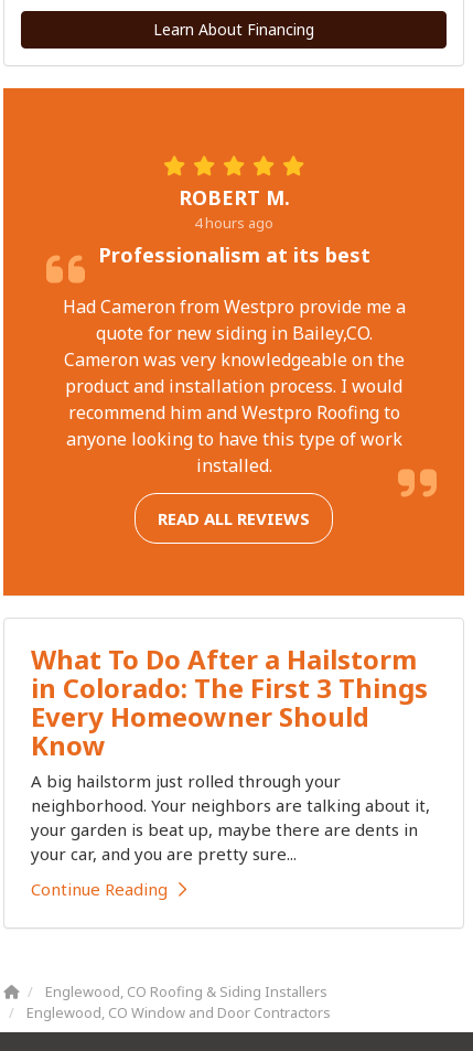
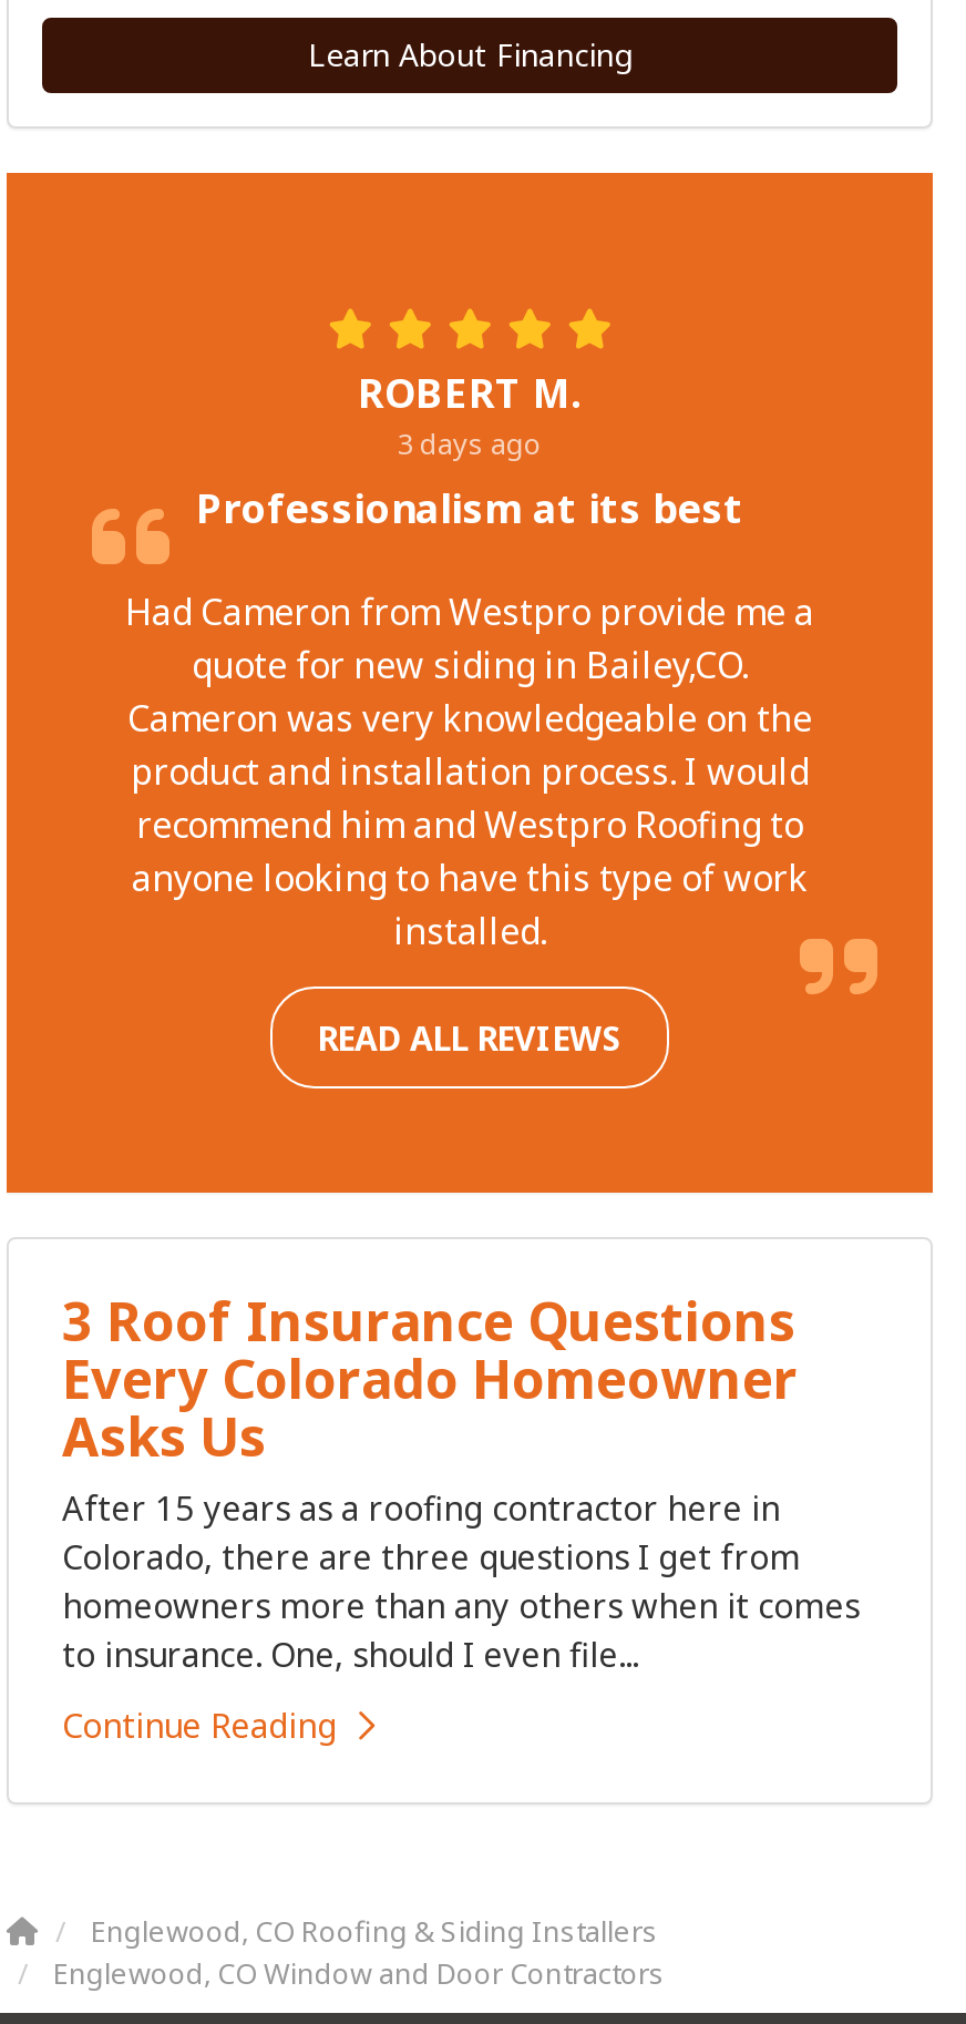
- 4 hours ago
+ 3 days ago

- What To Do After a Hailstorm
- in Colorado: The First 3 Things
- Every Homeowner Should
- Know
- A big hailstorm just rolled through your
- neighborhood. Your neighbors are talking about it,
- your garden is beat up, maybe there are dents in
- your car, and you are pretty sure...
+ 3 Roof Insurance Questions
+ Every Colorado Homeowner
+ Asks Us
+ After 15 years as a roofing contractor here in
+ Colorado, there are three questions I get from
+ homeowners more than any others when it comes
+ to insurance. One, should I even file...
